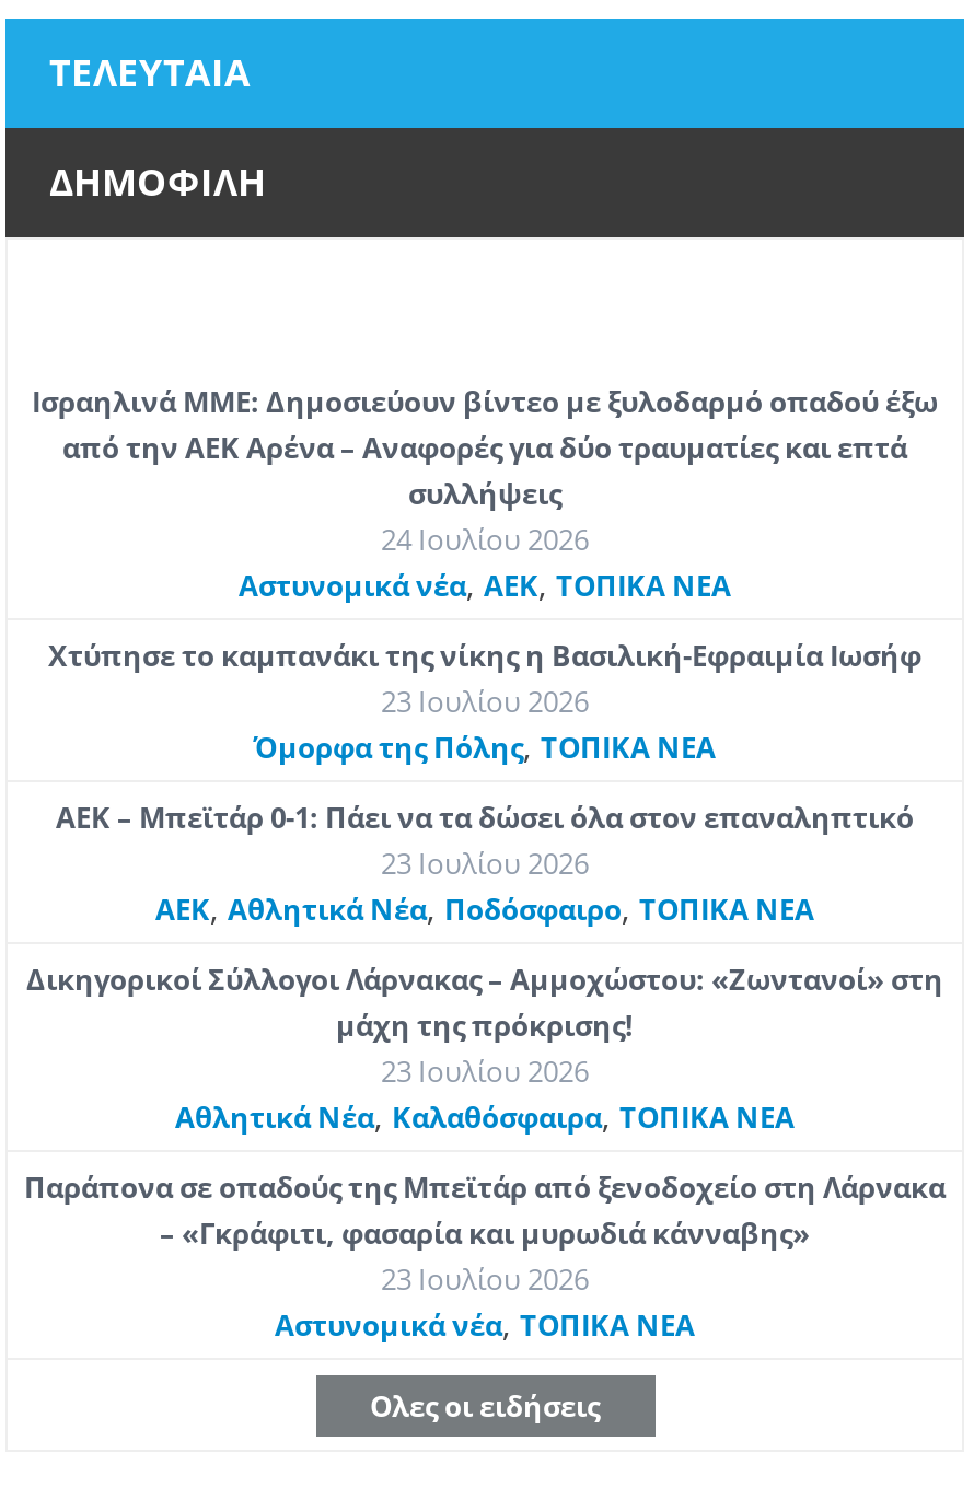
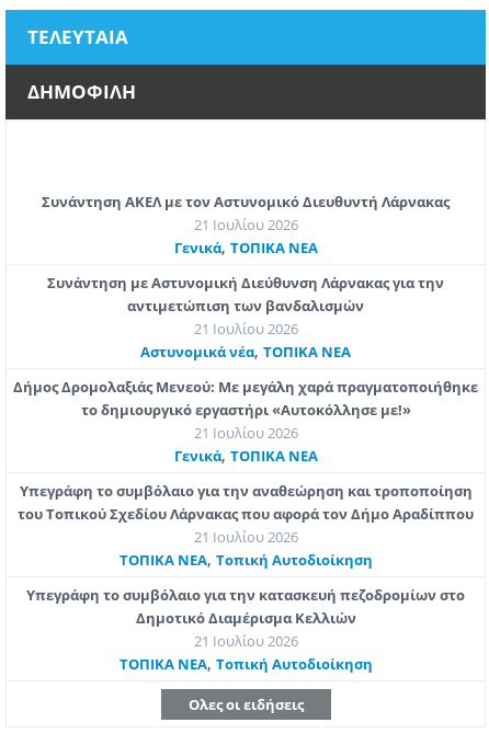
- Ισραηλινά ΜΜΕ: Δημοσιεύουν βίντεο με ξυλοδαρμό οπαδού έξω
- από την ΑΕΚ Αρένα – Αναφορές για δύο τραυματίες και επτά
- συλλήψεις
- 24 Ιουλίου 2026
- Aστυνομικά νέα, ΑΕΚ, ΤΟΠΙΚΑ ΝΕΑ
- Χτύπησε το καμπανάκι της νίκης η Βασιλική-Εφραιμία Ιωσήφ
- 23 Ιουλίου 2026
- Όμορφα της Πόλης, ΤΟΠΙΚΑ ΝΕΑ
- ΑΕΚ – Μπεϊτάρ 0-1: Πάει να τα δώσει όλα στον επαναληπτικό
- 23 Ιουλίου 2026
- ΑΕΚ, Αθλητικά Νέα, Ποδόσφαιρο, ΤΟΠΙΚΑ ΝΕΑ
- Δικηγορικοί Σύλλογοι Λάρνακας – Αμμοχώστου: «Ζωντανοί» στη
- μάχη της πρόκρισης!
- 23 Ιουλίου 2026
- Αθλητικά Νέα, Καλαθόσφαιρα, ΤΟΠΙΚΑ ΝΕΑ
- Παράπονα σε οπαδούς της Μπεϊτάρ από ξενοδοχείο στη Λάρνακα
- – «Γκράφιτι, φασαρία και μυρωδιά κάνναβης»
- 23 Ιουλίου 2026
+ Συνάντηση ΑΚΕΛ με τον Αστυνομικό Διευθυντή Λάρνακας
+ 21 Ιουλίου 2026
+ Γενικά, ΤΟΠΙΚΑ ΝΕΑ
+ Συνάντηση με Αστυνομική Διεύθυνση Λάρνακας για την
+ αντιμετώπιση των βανδαλισμών
+ 21 Ιουλίου 2026

moved up: Aστυνομικά νέα, ΤΟΠΙΚΑ ΝΕΑ

+ Δήμος Δρομολαξιάς Μενεού: Με μεγάλη χαρά πραγματοποιήθηκε
+ το δημιουργικό εργαστήρι «Αυτοκόλλησε με!»
+ 21 Ιουλίου 2026
+ Γενικά, ΤΟΠΙΚΑ ΝΕΑ
+ Υπεγράφη το συμβόλαιο για την αναθεώρηση και τροποποίηση
+ του Τοπικού Σχεδίου Λάρνακας που αφορά τον Δήμο Αραδίππου
+ 21 Ιουλίου 2026
+ ΤΟΠΙΚΑ ΝΕΑ, Τοπική Αυτοδιοίκηση
+ Υπεγράφη το συμβόλαιο για την κατασκευή πεζοδρομίων στο
+ Δημοτικό Διαμέρισμα Κελλιών
+ 21 Ιουλίου 2026
+ ΤΟΠΙΚΑ ΝΕΑ, Τοπική Αυτοδιοίκηση
